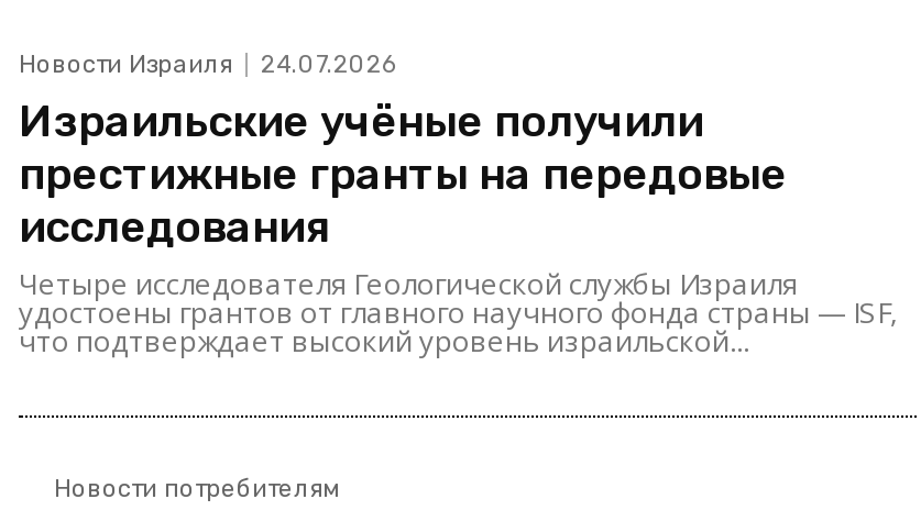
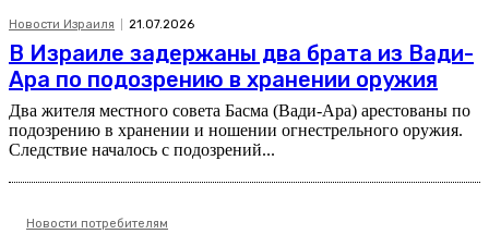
- 24.07.2026
- Израильские учёные получили
- престижные гранты на передовые
- исследования
- Четыре исследователя Геологической службы Израиля
- удостоены грантов от главного научного фонда страны — ISF,
- что подтверждает высокий уровень израильской...
+ 21.07.2026
+ В Израиле задержаны два брата из Вади-
+ Ара по подозрению в хранении оружия
+ Два жителя местного совета Басма (Вади-Ара) арестованы по
+ подозрению в хранении и ношении огнестрельного оружия.
+ Следствие началось с подозрений...
